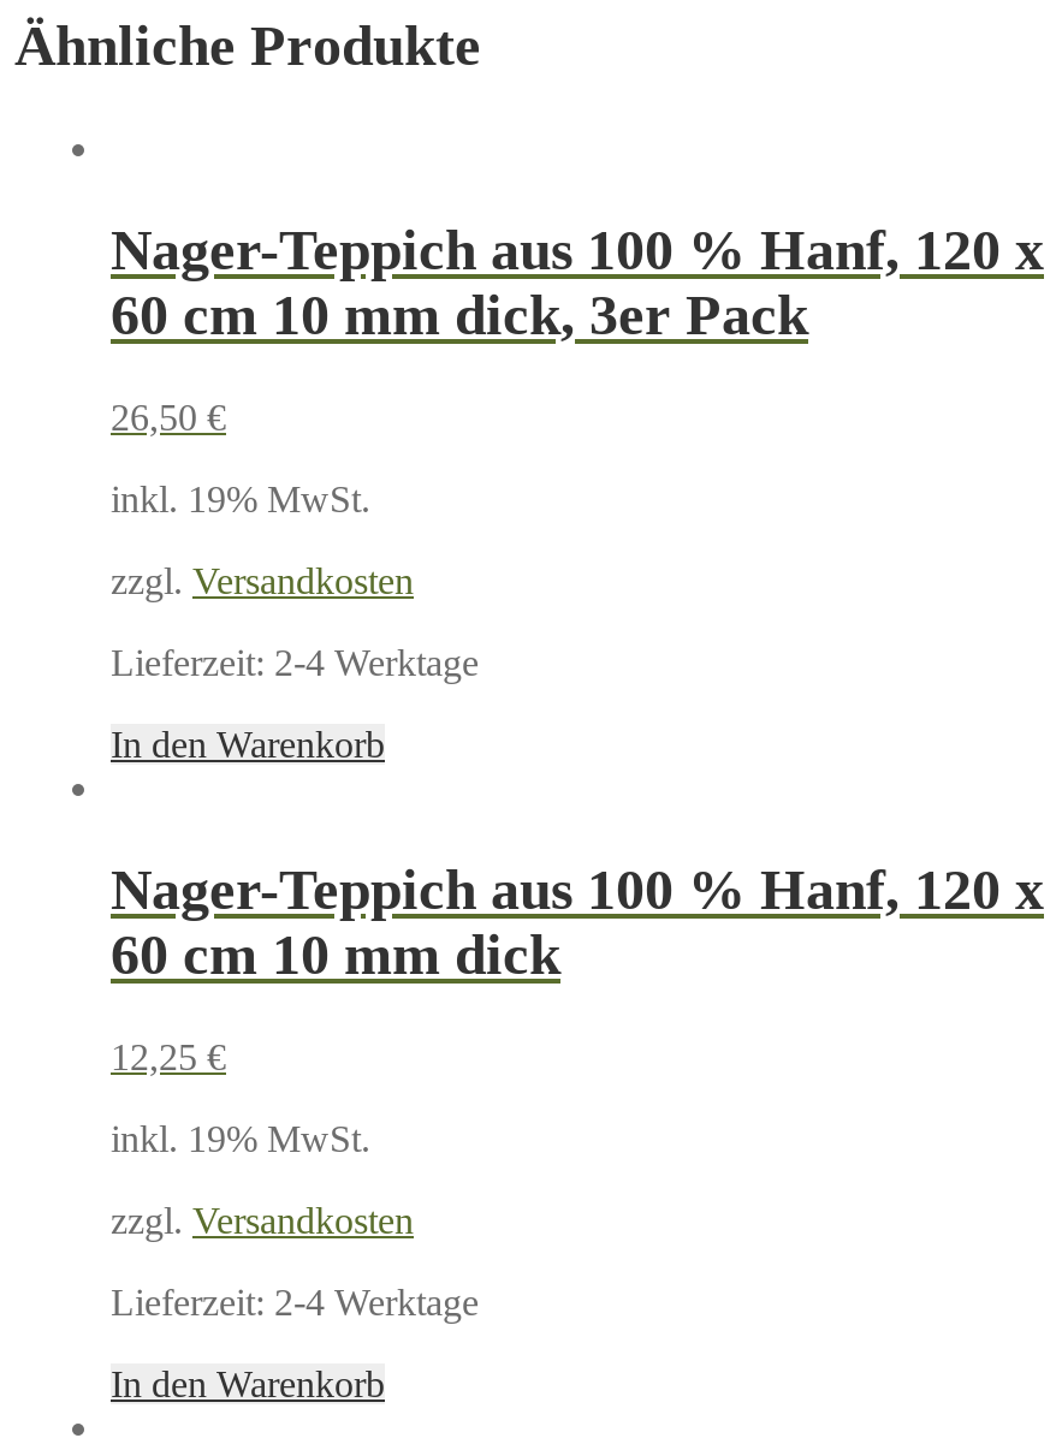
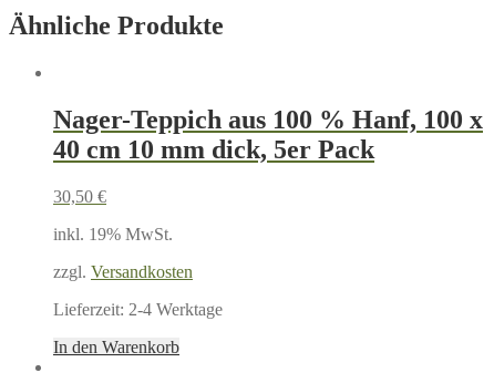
- Nager-Teppich aus 100 % Hanf, 120 x
- 60 cm 10 mm dick, 3er Pack
- 26,50 €
- inkl. 19% MwSt.
- zzgl. Versandkosten
- Lieferzeit: 2-4 Werktage
- In den Warenkorb
- Nager-Teppich aus 100 % Hanf, 120 x
- 60 cm 10 mm dick
- 12,25 €
+ Nager-Teppich aus 100 % Hanf, 100 x
+ 40 cm 10 mm dick, 5er Pack
+ 30,50 €
